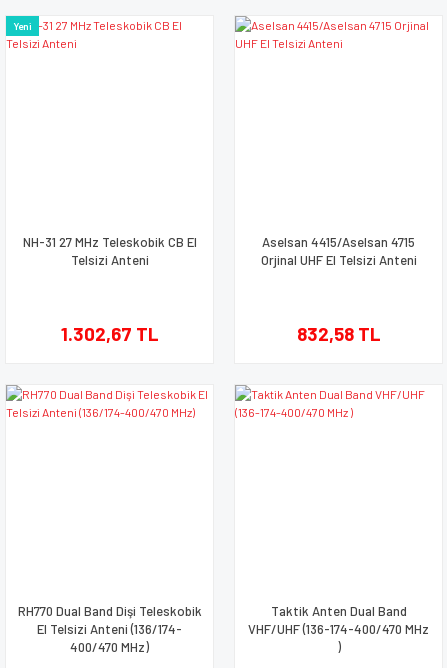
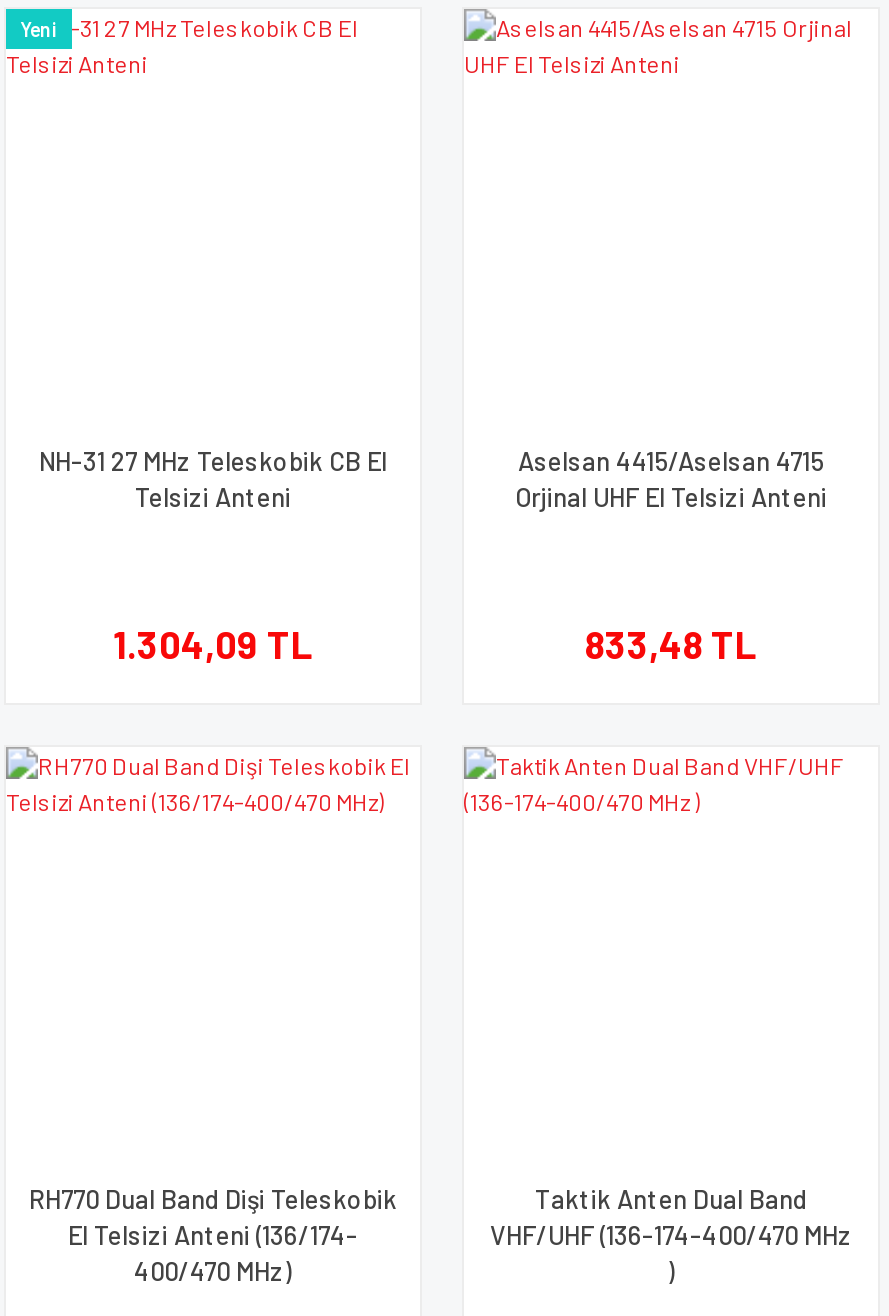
- 1.302,67 TL
+ 1.304,09 TL

- 832,58 TL
+ 833,48 TL
